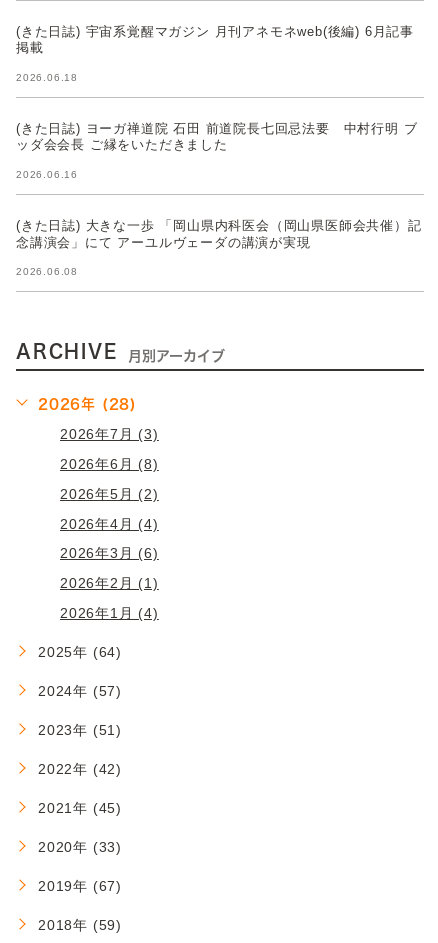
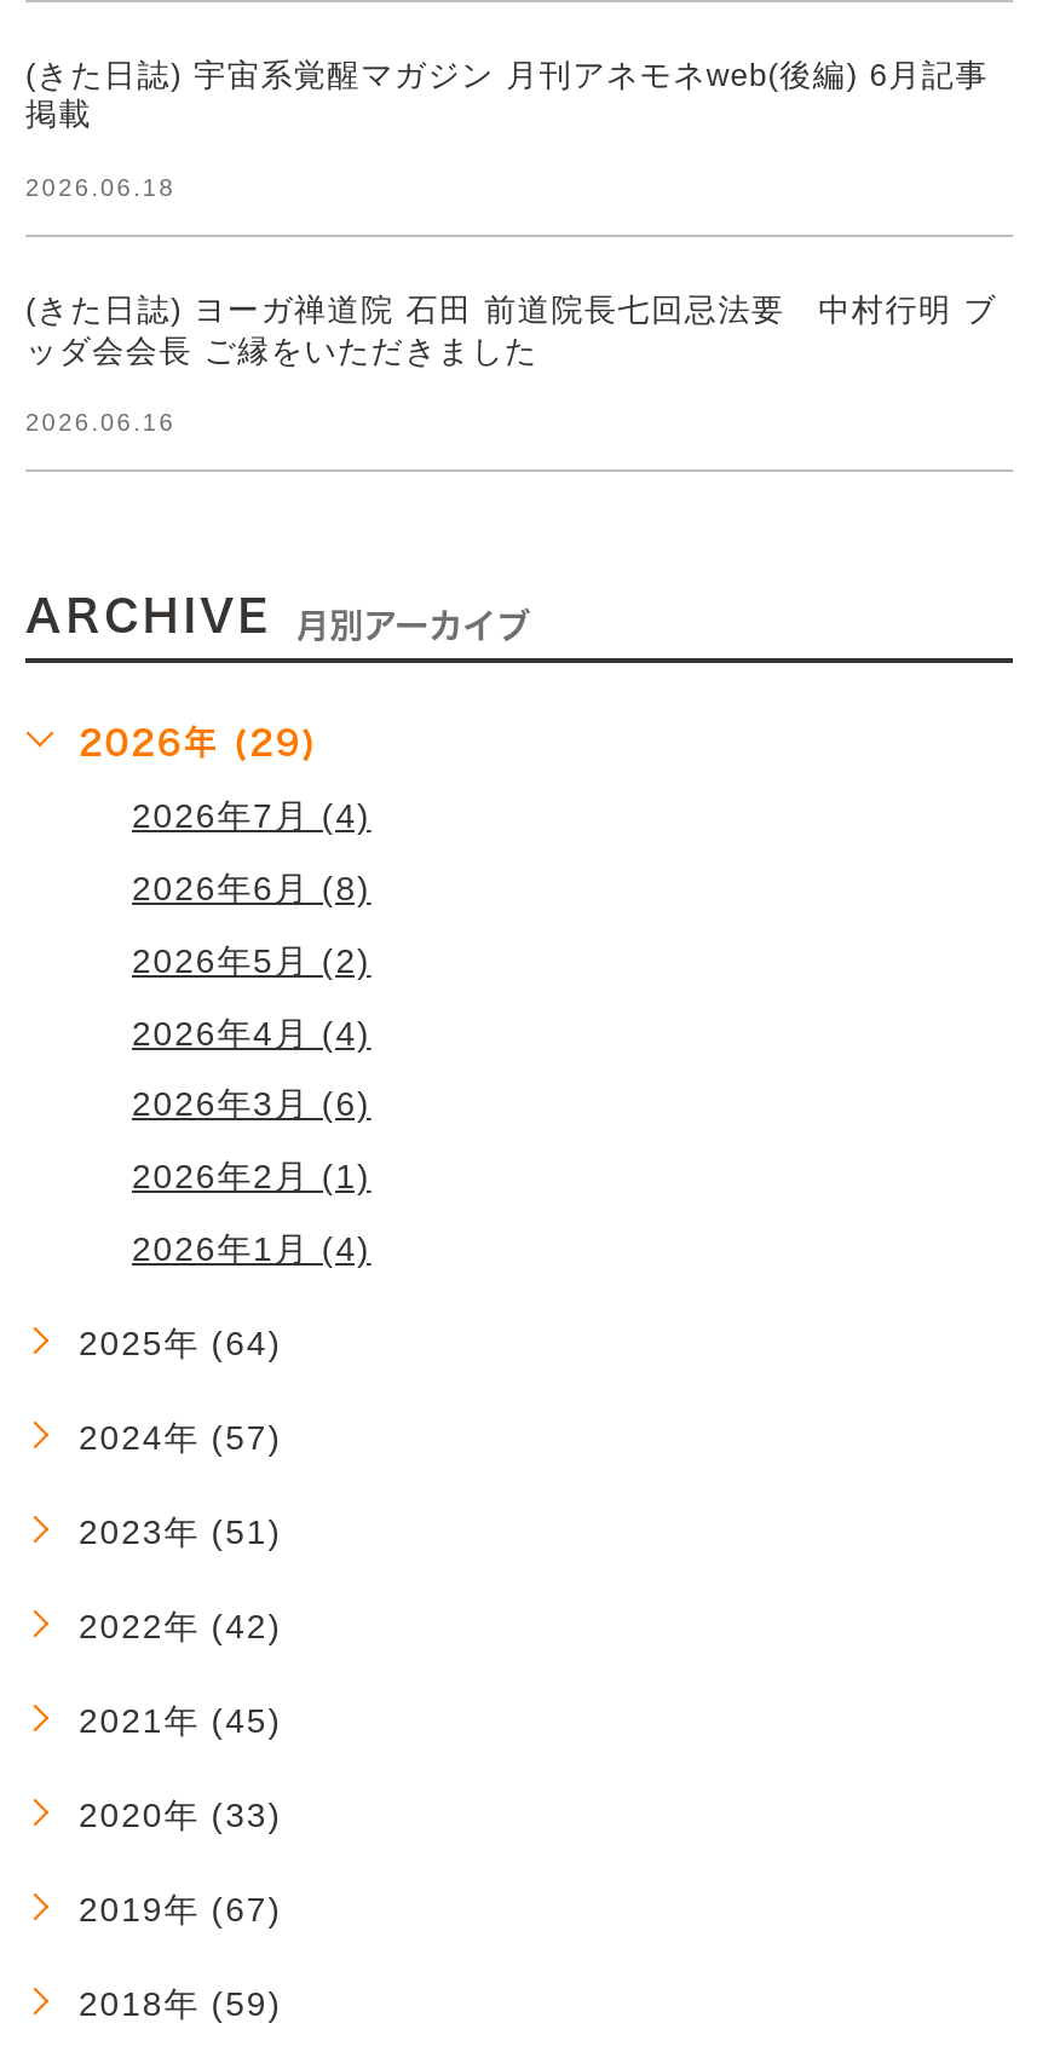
- (きた日誌) 大きな一歩 「岡山県内科医会（岡山県医師会共催）記
- 念講演会」にて アーユルヴェーダの講演が実現
- 2026.06.08

- 2026年 (28)
+ 2026年 (29)

- 2026年7月 (3)
+ 2026年7月 (4)
